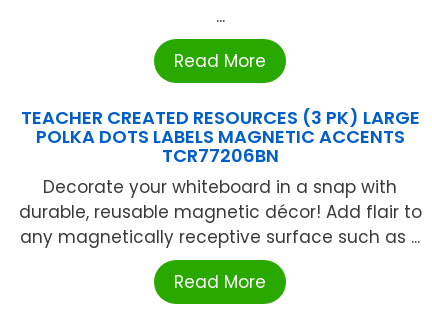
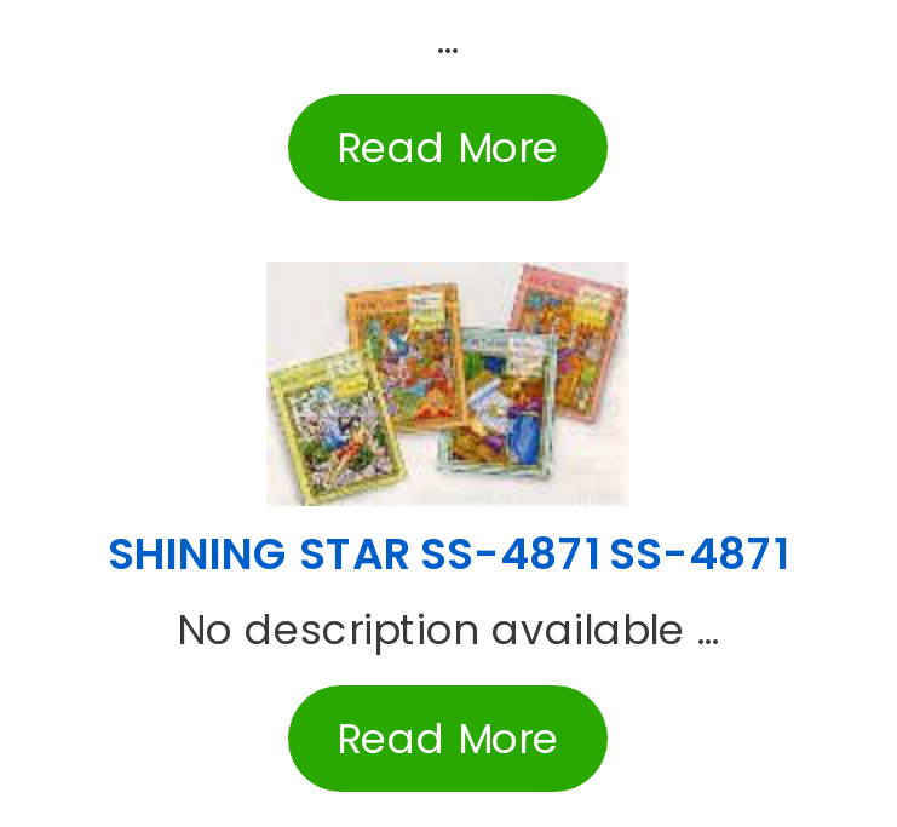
- TEACHER CREATED RESOURCES (3 PK) LARGE
- POLKA DOTS LABELS MAGNETIC ACCENTS
- TCR77206BN
- Decorate your whiteboard in a snap with
- durable, reusable magnetic décor! Add flair to
- any magnetically receptive surface such as ...
+ SHINING STAR SS-4871 SS-4871
+ No description available ...
